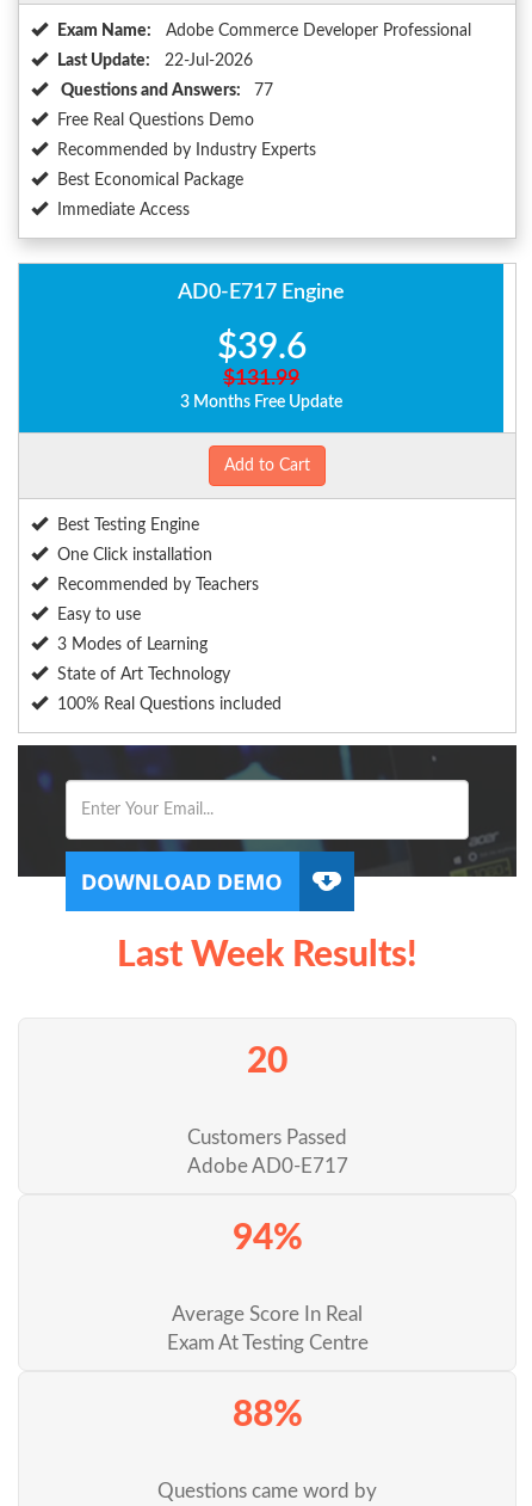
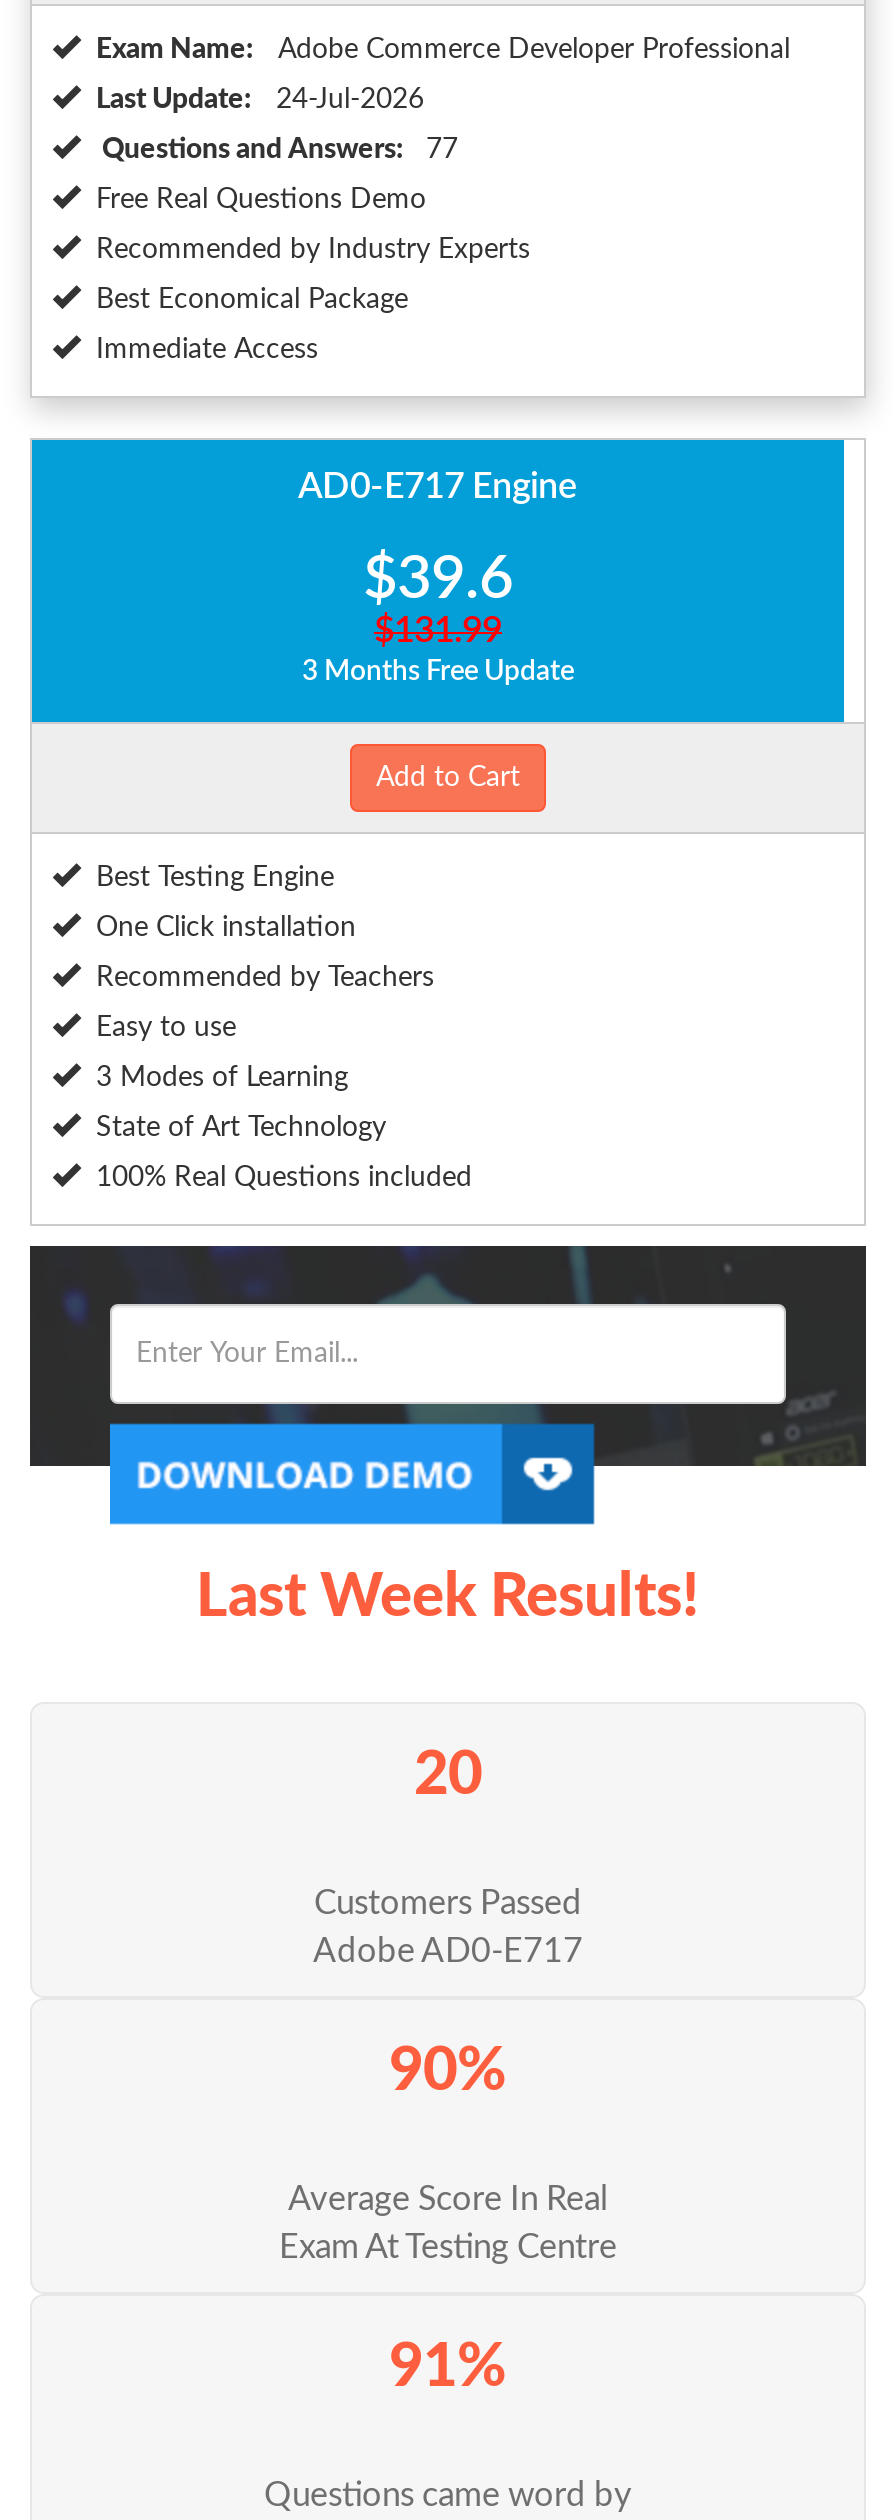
- Last Update: 22-Jul-2026
+ Last Update: 24-Jul-2026

- 94%
+ 90%

- 88%
+ 91%
